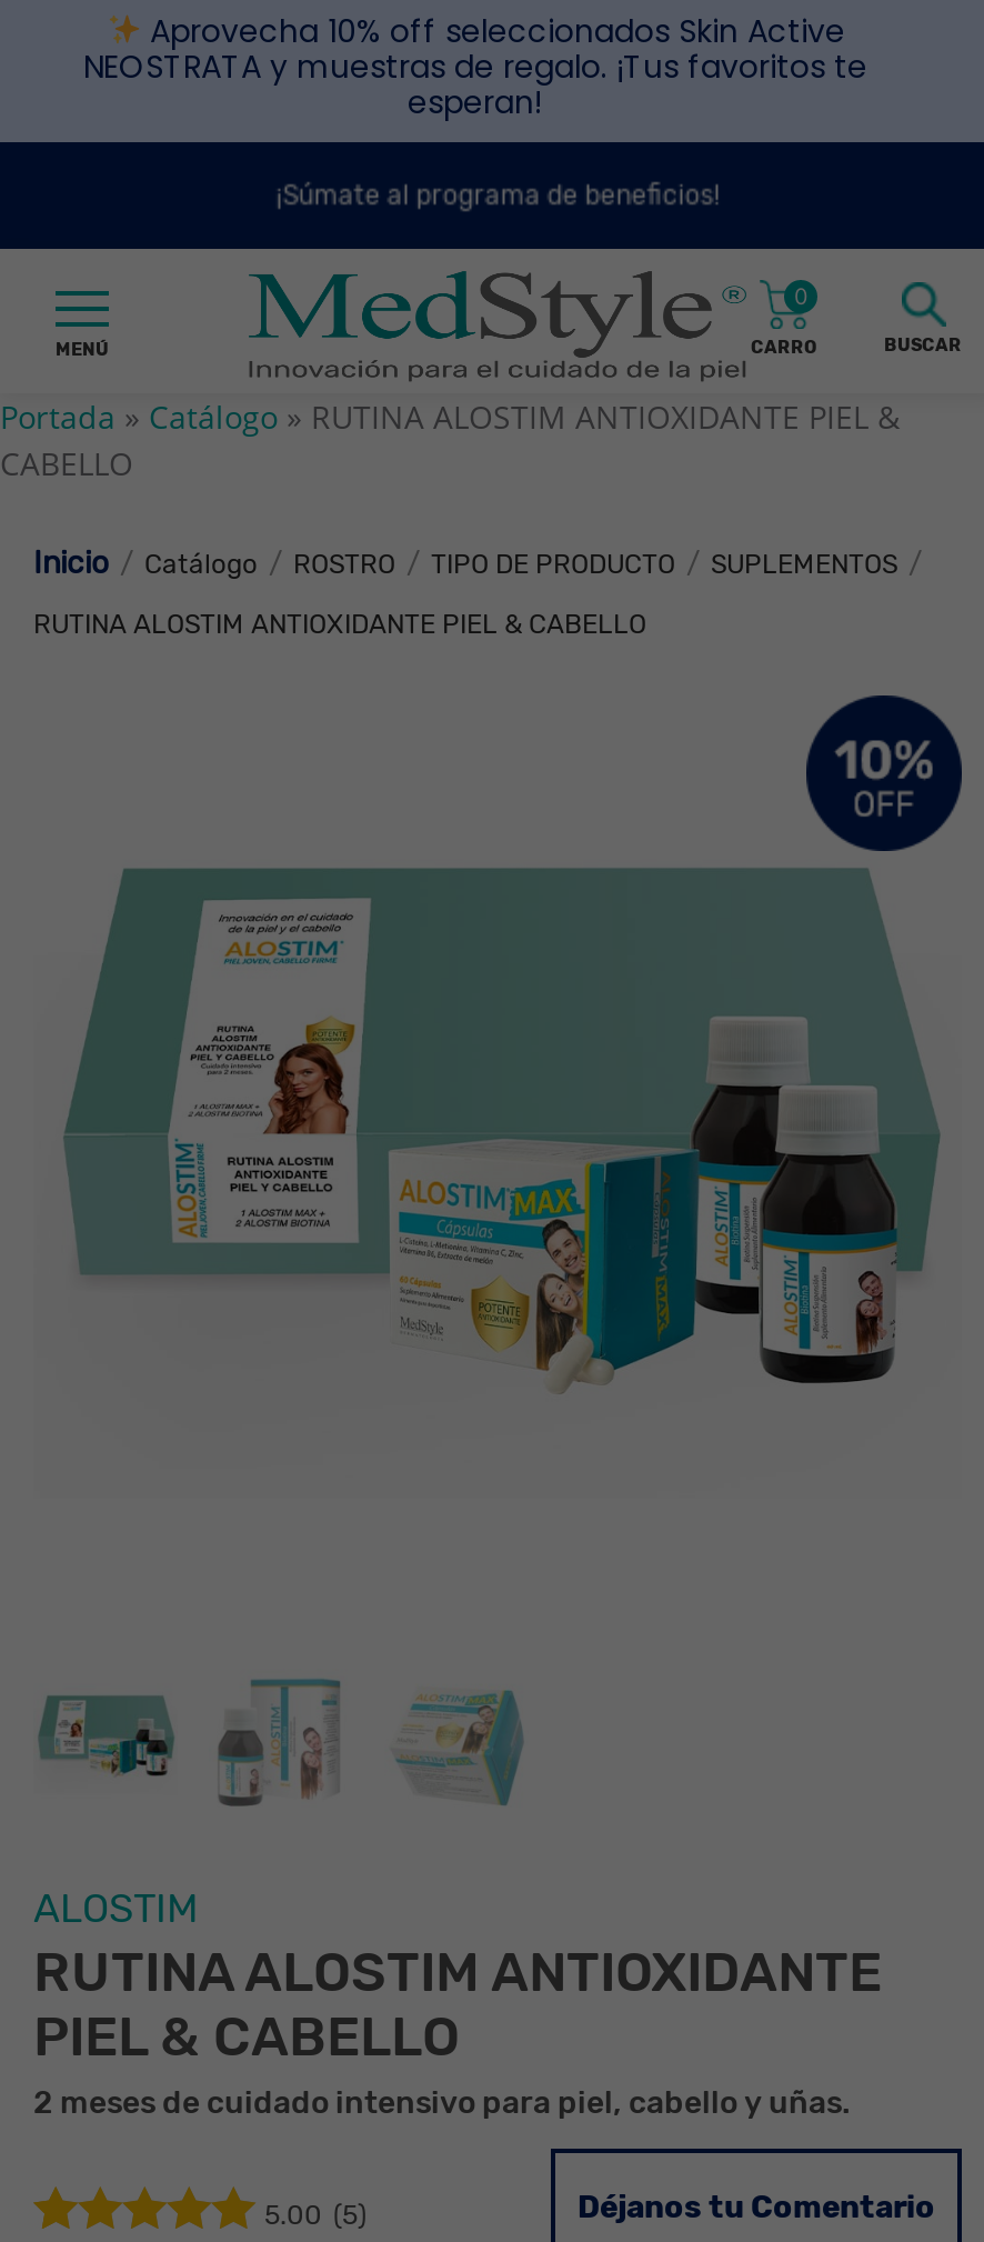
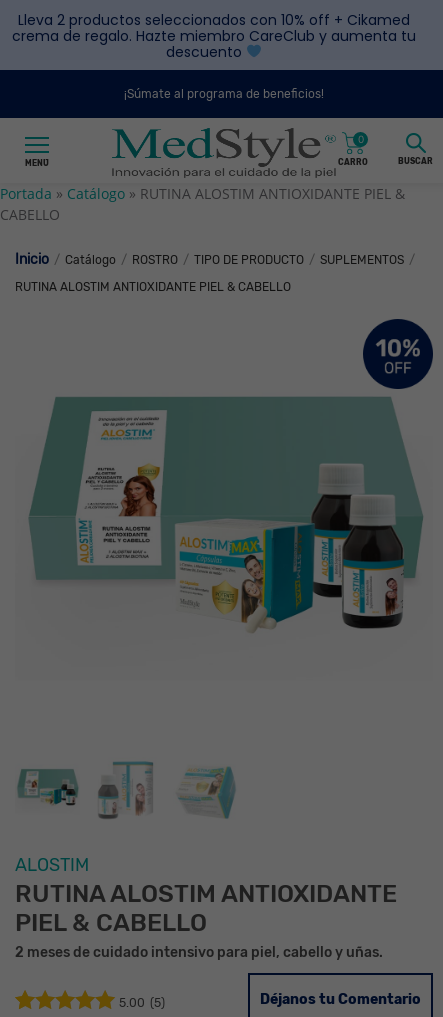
- Aprovecha 10% off seleccionados Skin Active
- NEOSTRATA y muestras de regalo. ¡Tus favoritos te
- esperan!
+ Lleva 2 productos seleccionados con 10% off + Cikamed
+ crema de regalo. Hazte miembro CareClub y aumenta tu
+ descuento
